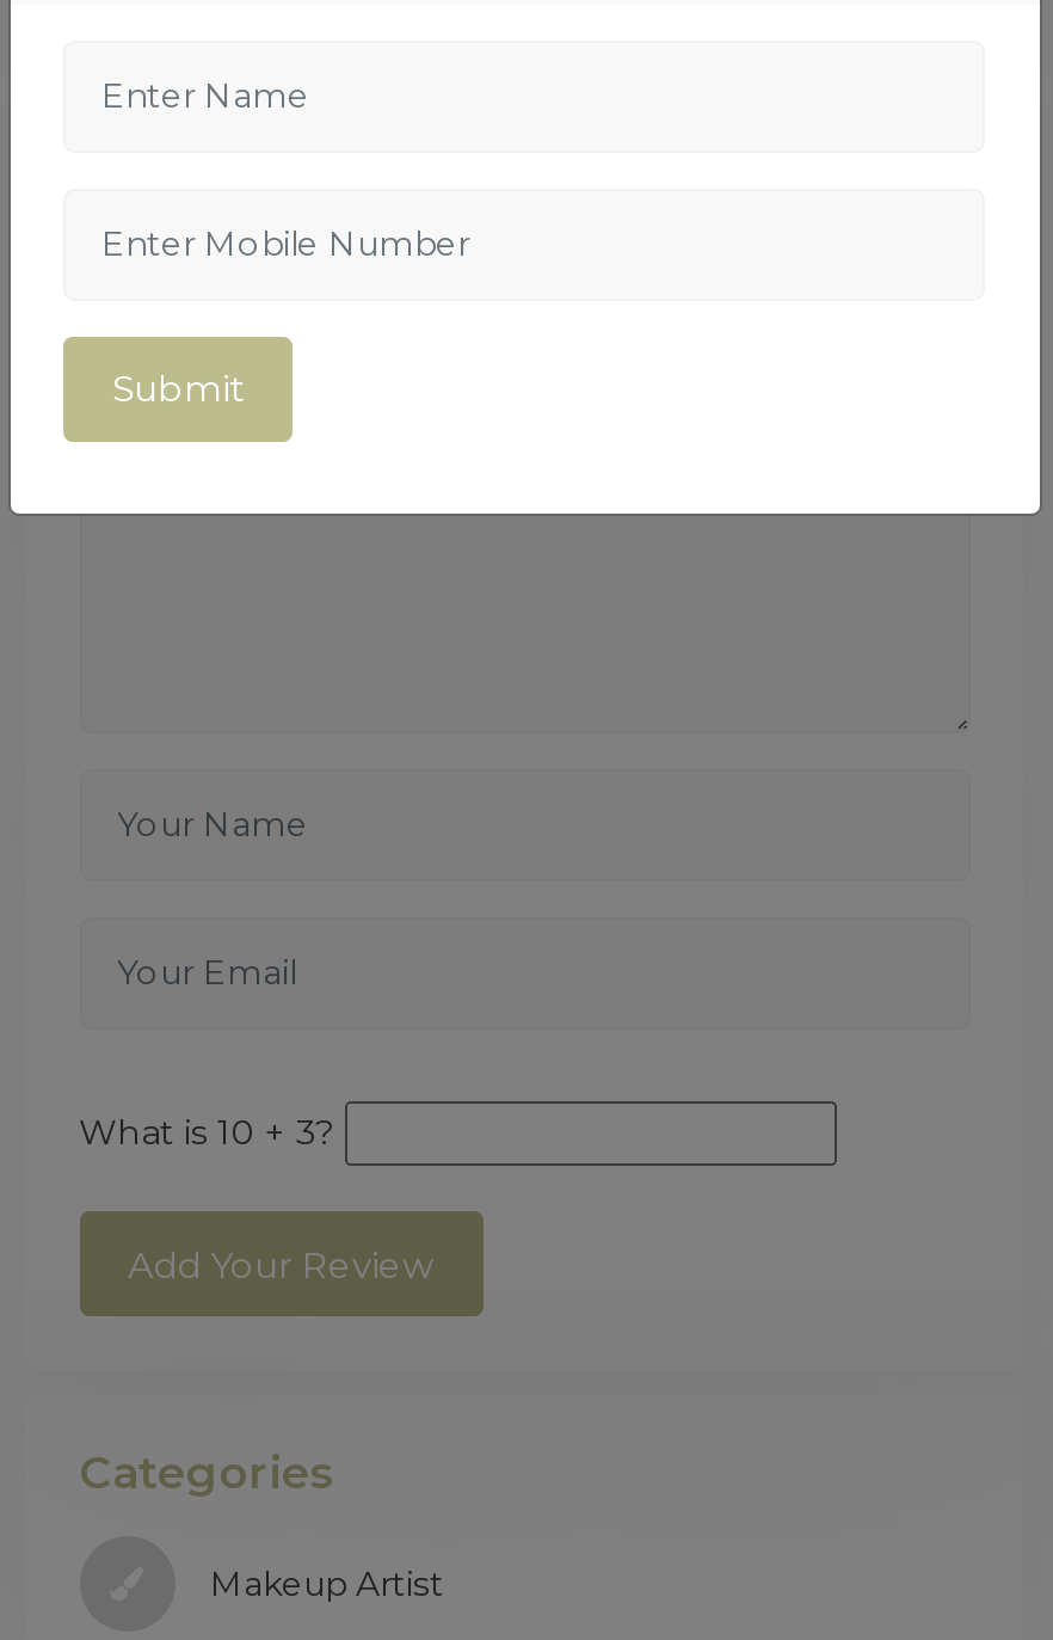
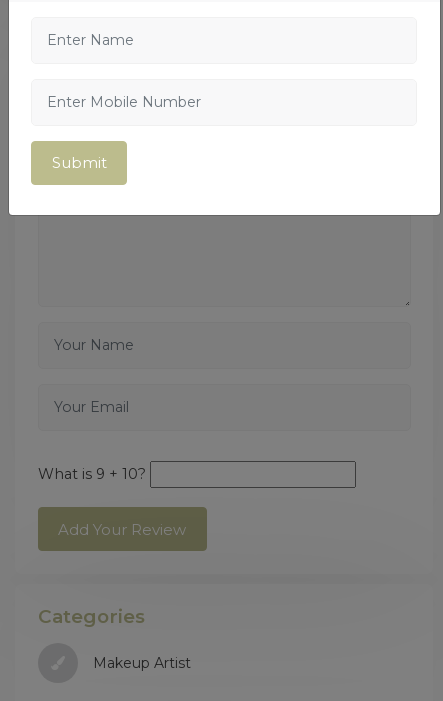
- What is 10 + 3?
+ What is 9 + 10?
